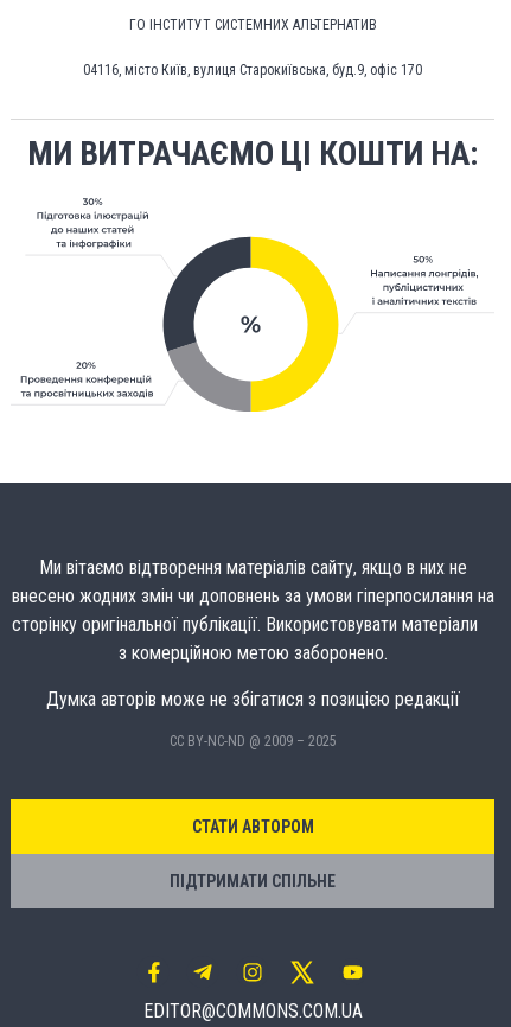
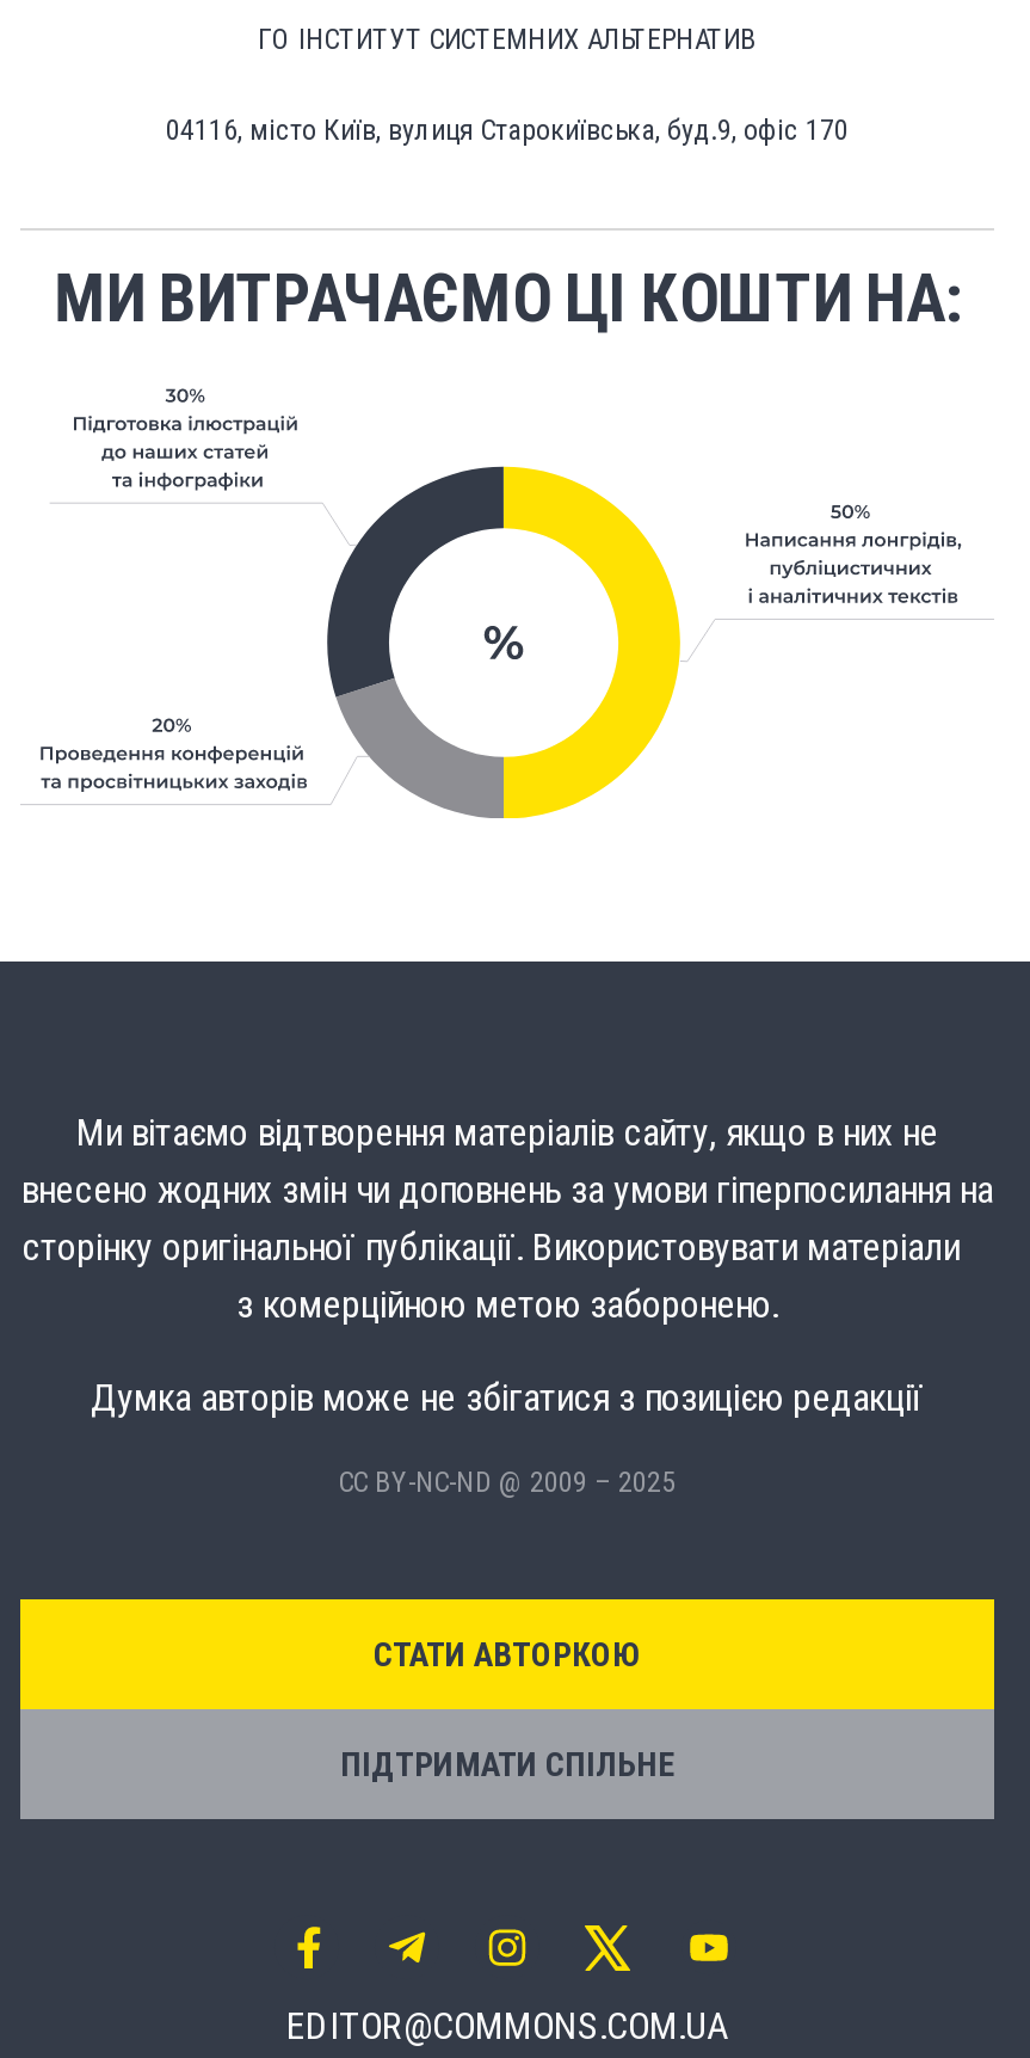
- СТАТИ АВТОРОМ
+ СТАТИ АВТОРКОЮ
